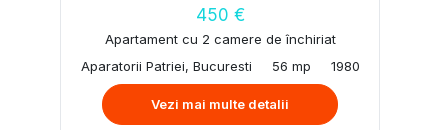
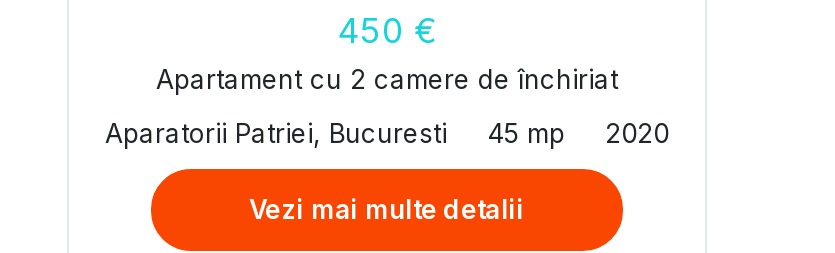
- 56 mp
+ 45 mp

- 1980
+ 2020
